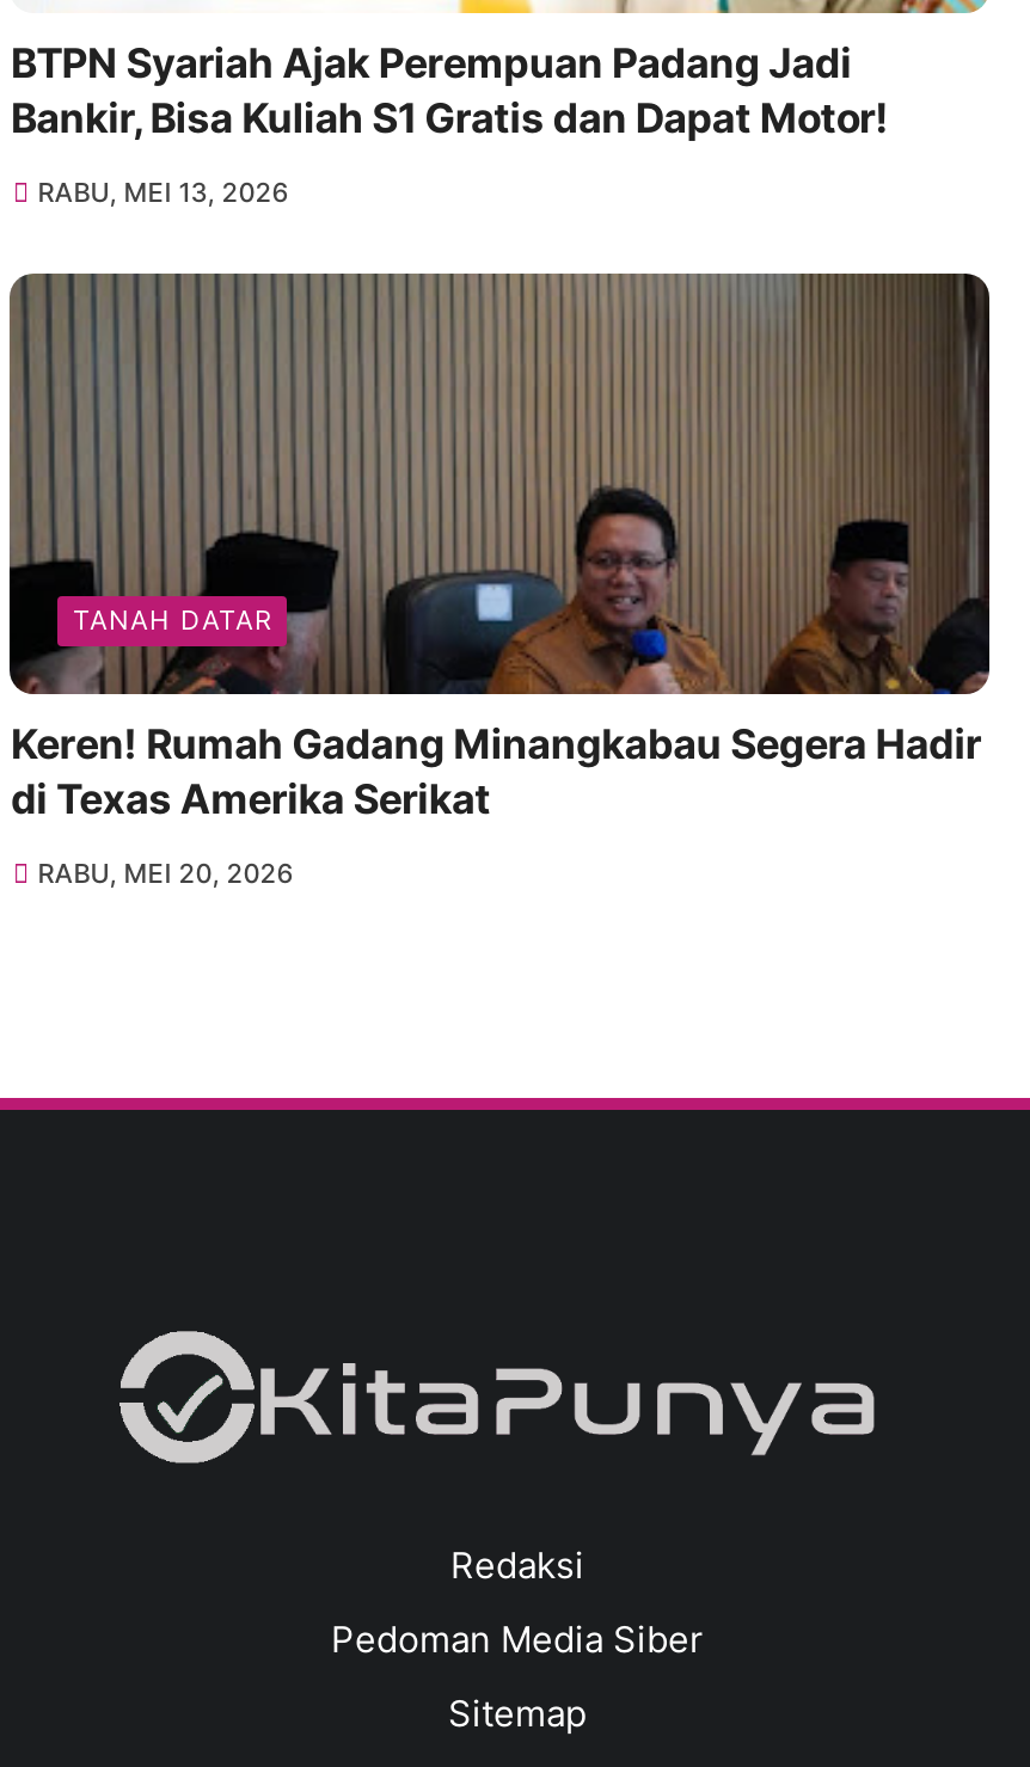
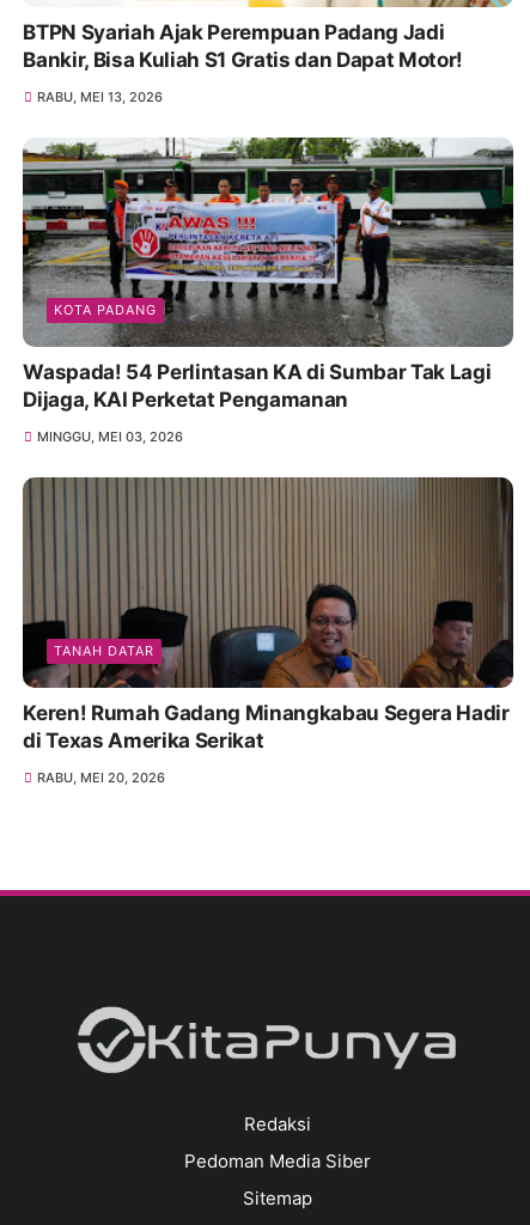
+ [image]
+ KOTA PADANG
+ Waspada! 54 Perlintasan KA di Sumbar Tak Lagi
+ Dijaga, KAI Perketat Pengamanan
+ MINGGU, MEI 03, 2026
